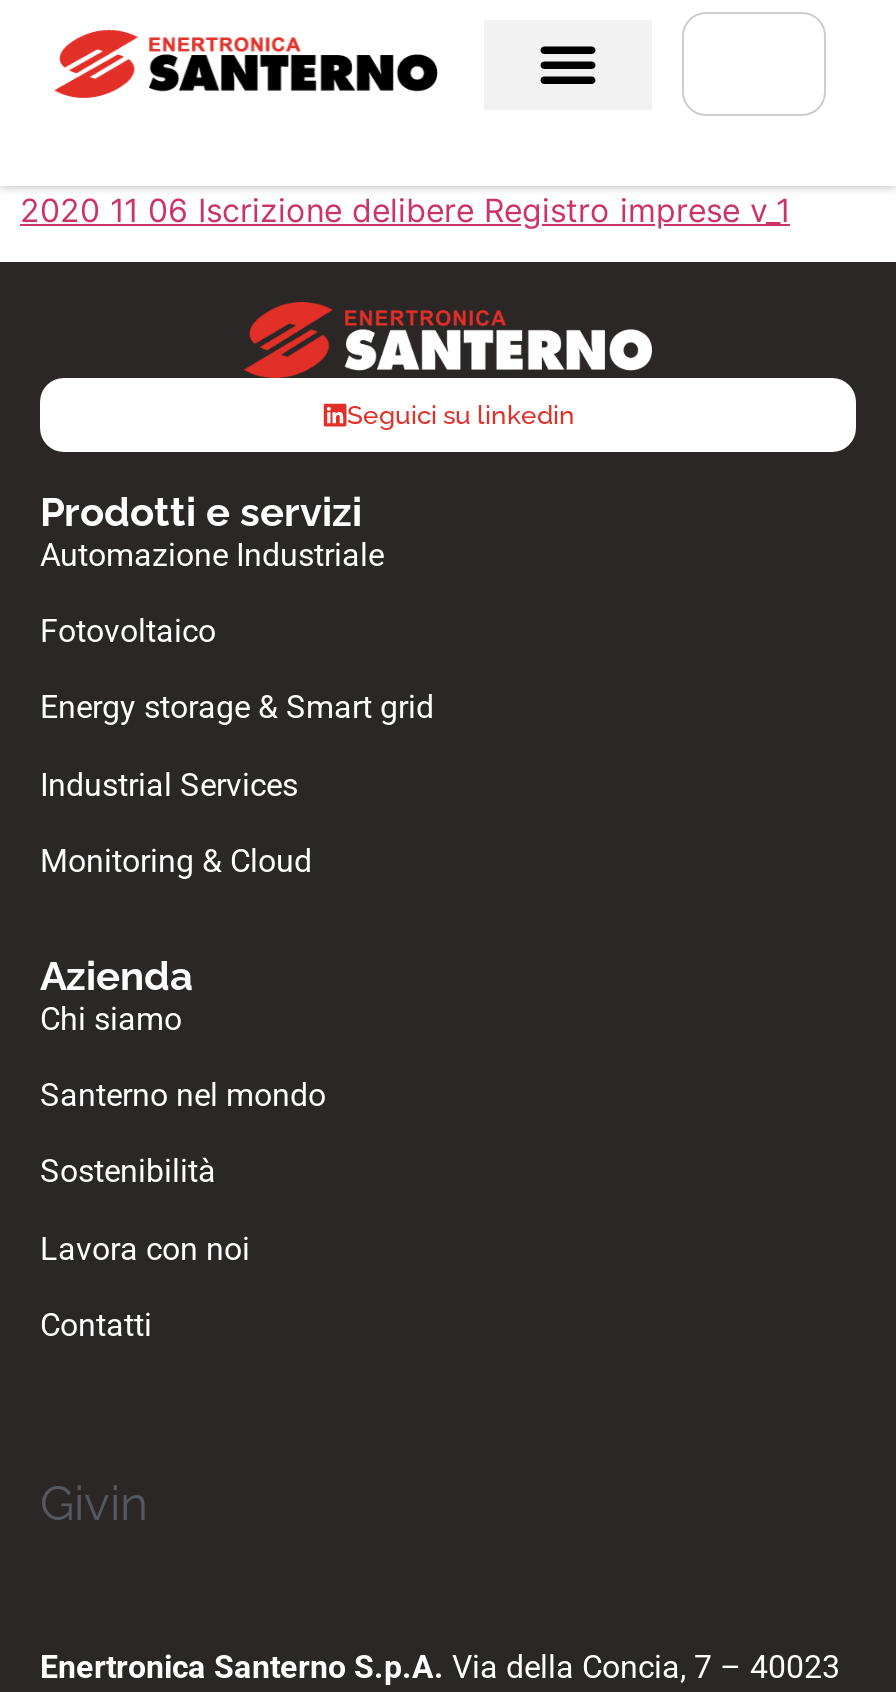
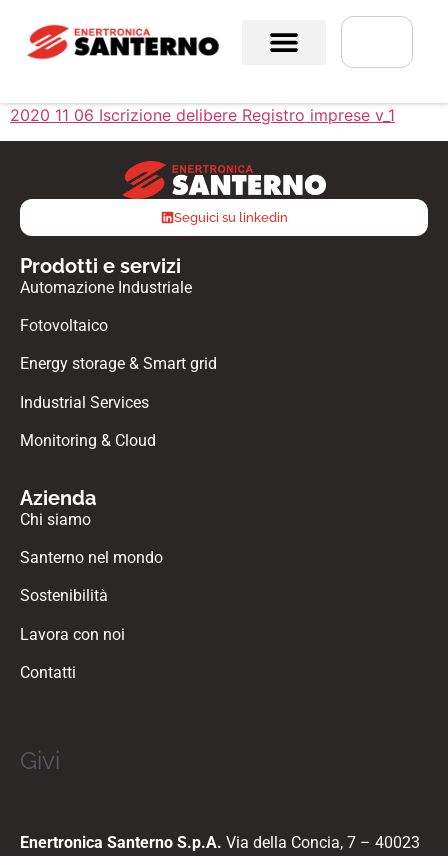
- Givin g
+ Giv i n
